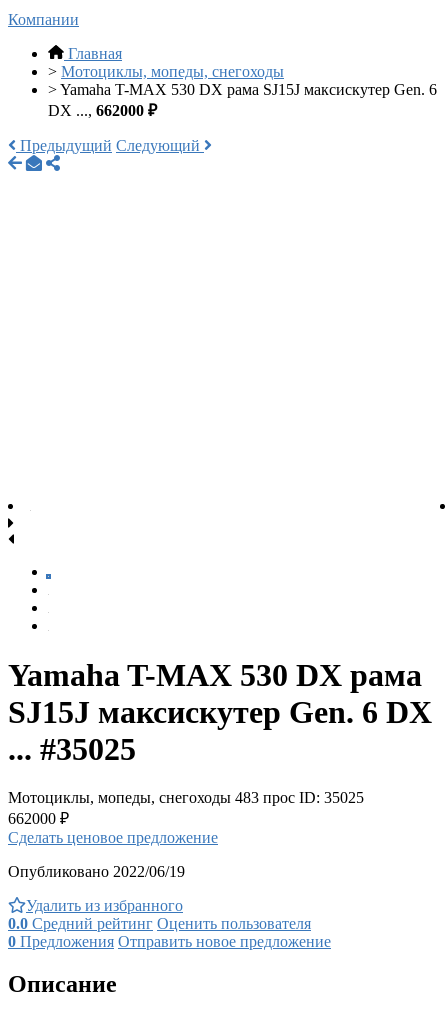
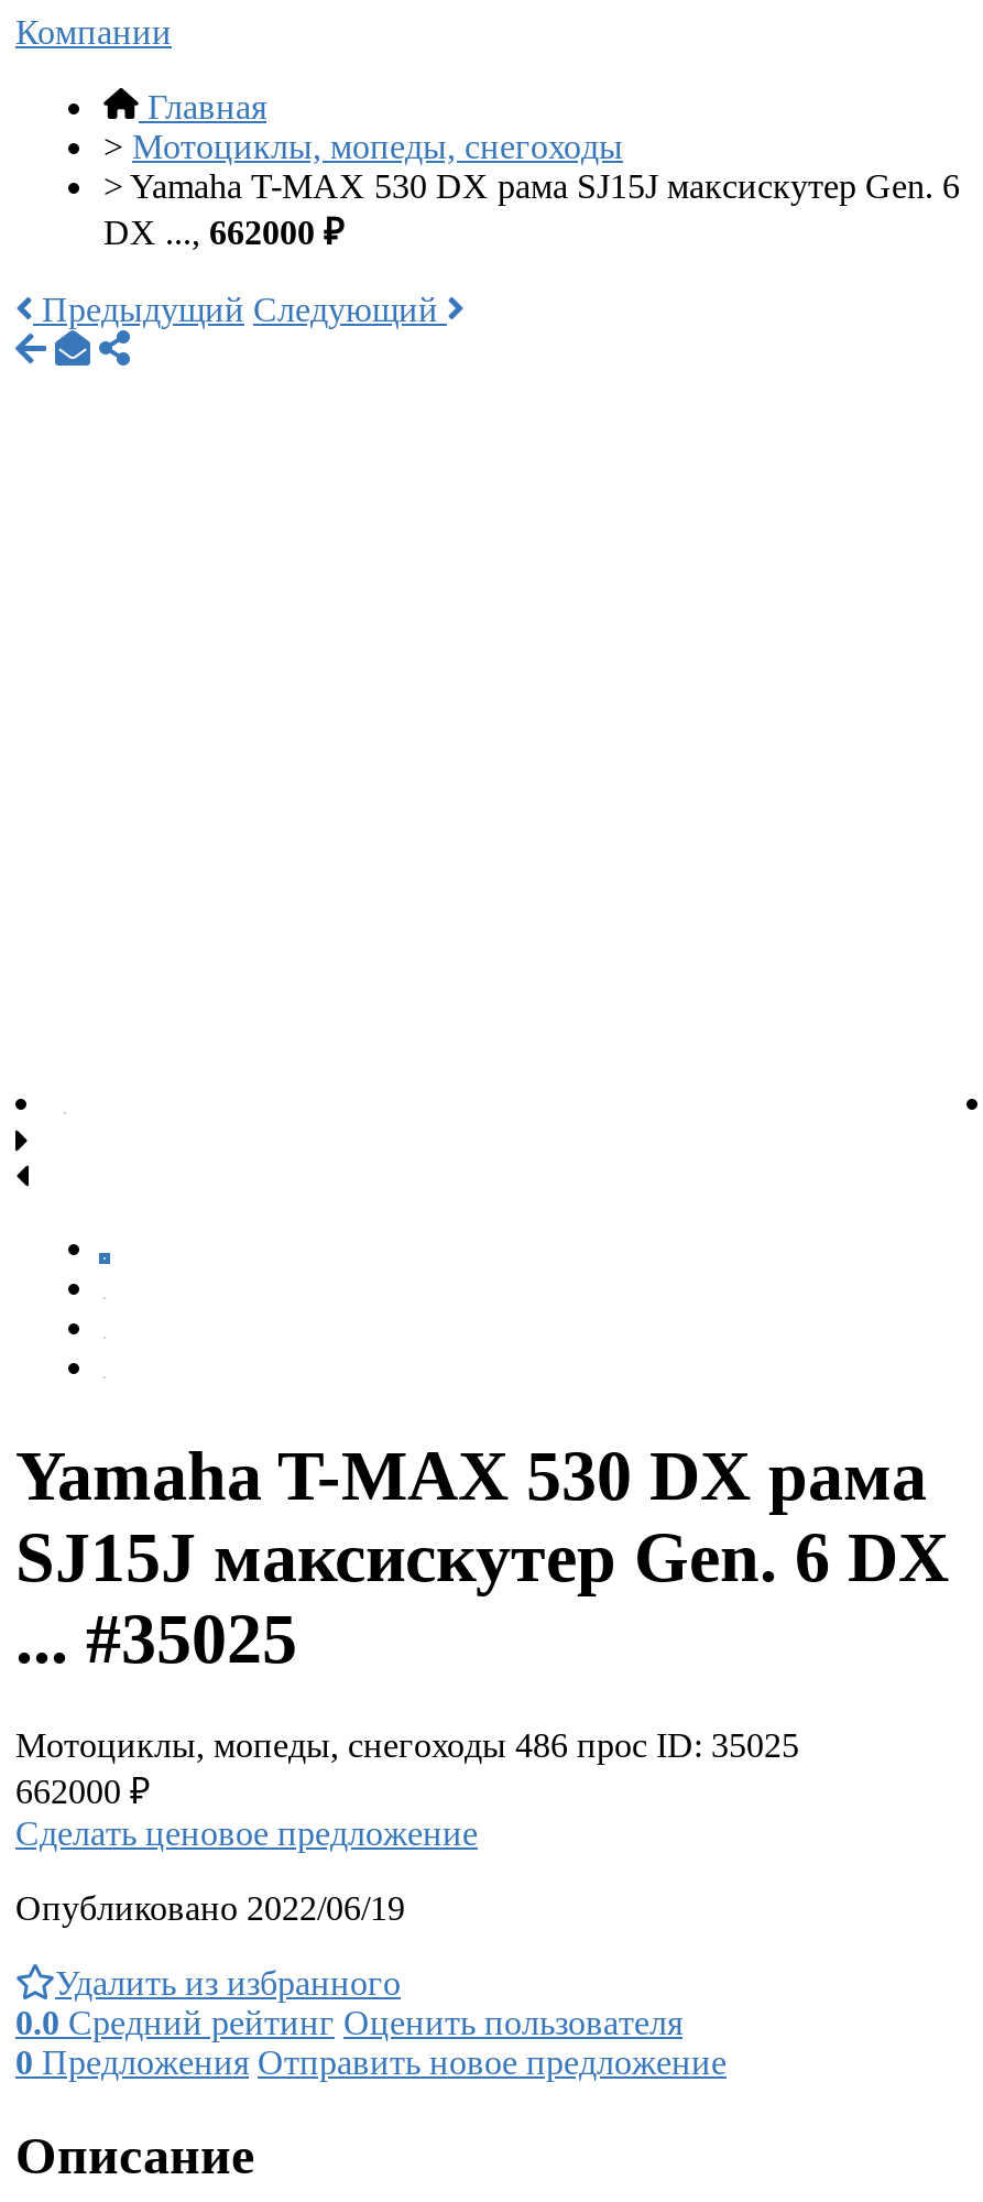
- Мотоциклы, мопеды, снегоходы 483 прос ID: 35025
+ Мотоциклы, мопеды, снегоходы 486 прос ID: 35025
